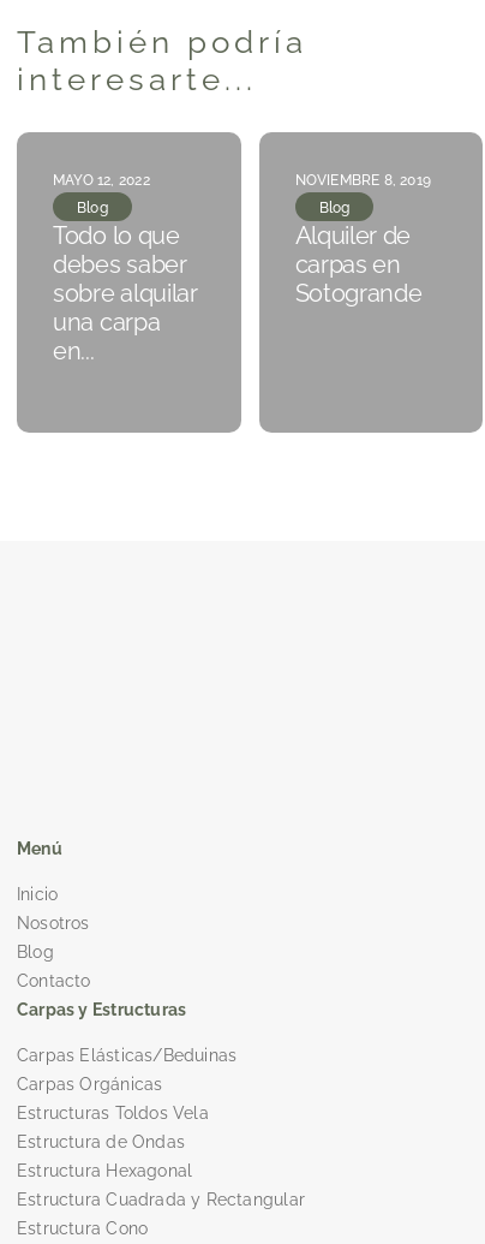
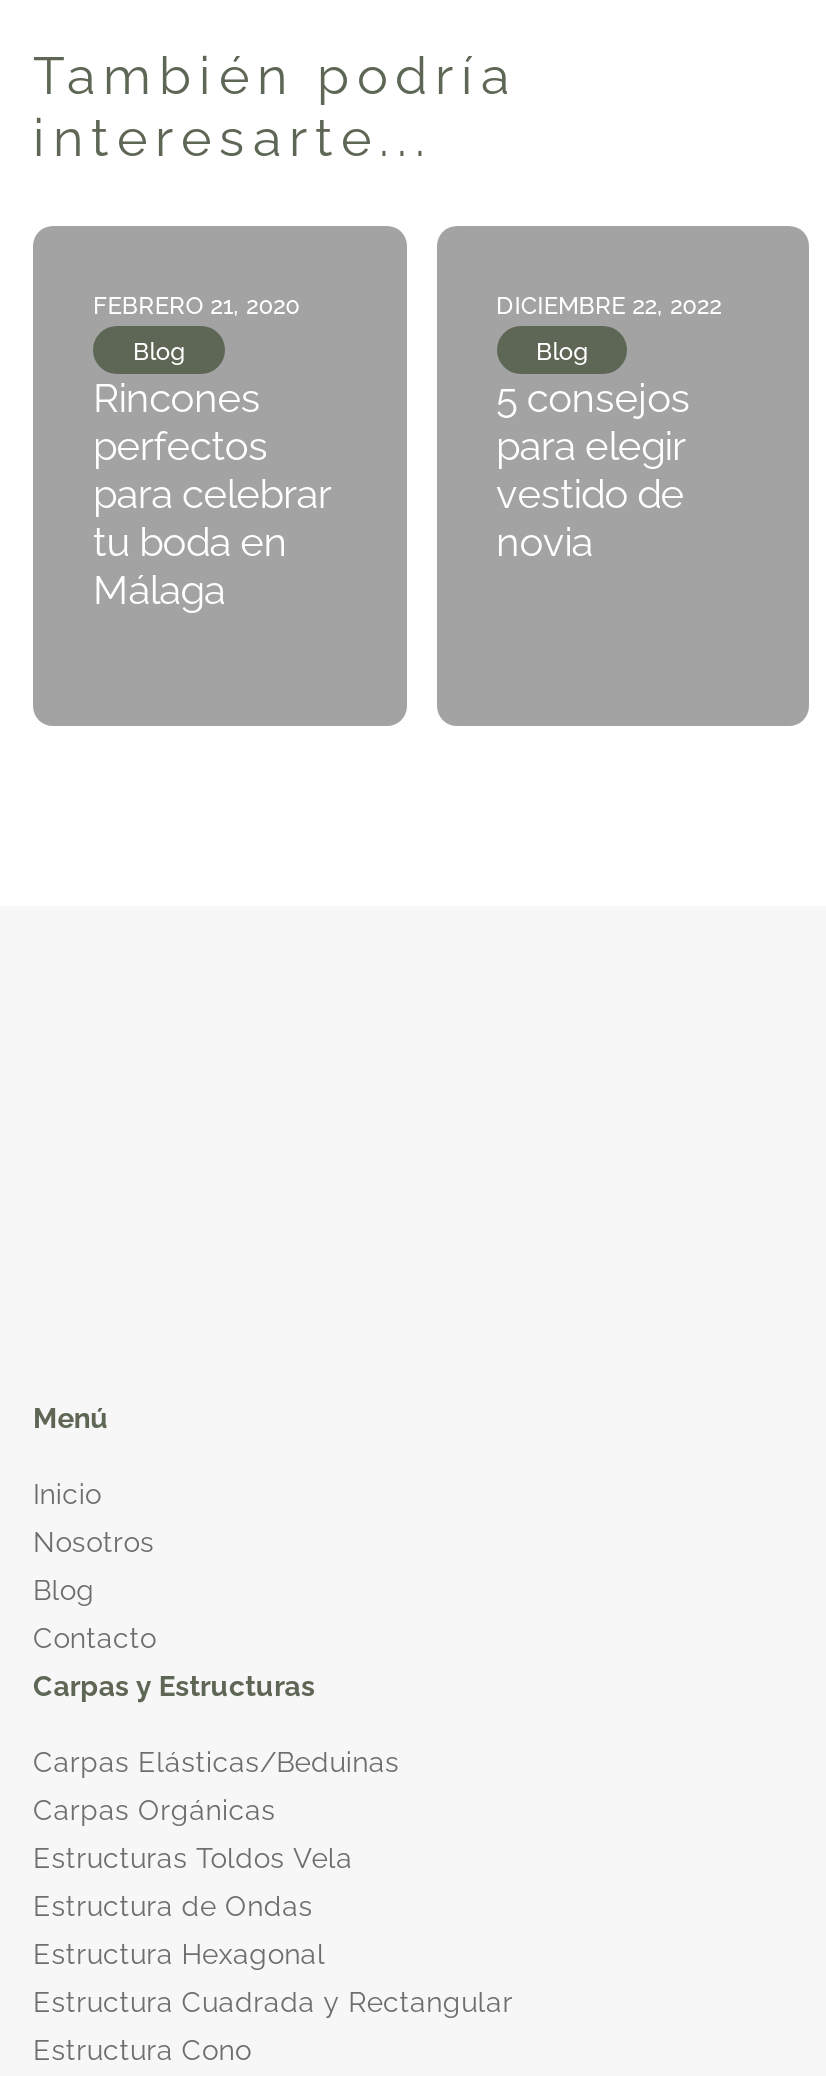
- MAYO 12, 2022
+ FEBRERO 21, 2020

- NOVIEMBRE 8, 2019
+ DICIEMBRE 22, 2022

- Todo lo que
- debes saber
- sobre alquilar
- una carpa
- en...
+ Rincones
+ perfectos
+ para celebrar
+ tu boda en
+ Málaga

- Alquiler de
- carpas en
- Sotogrande
+ 5 consejos
+ para elegir
+ vestido de
+ novia
